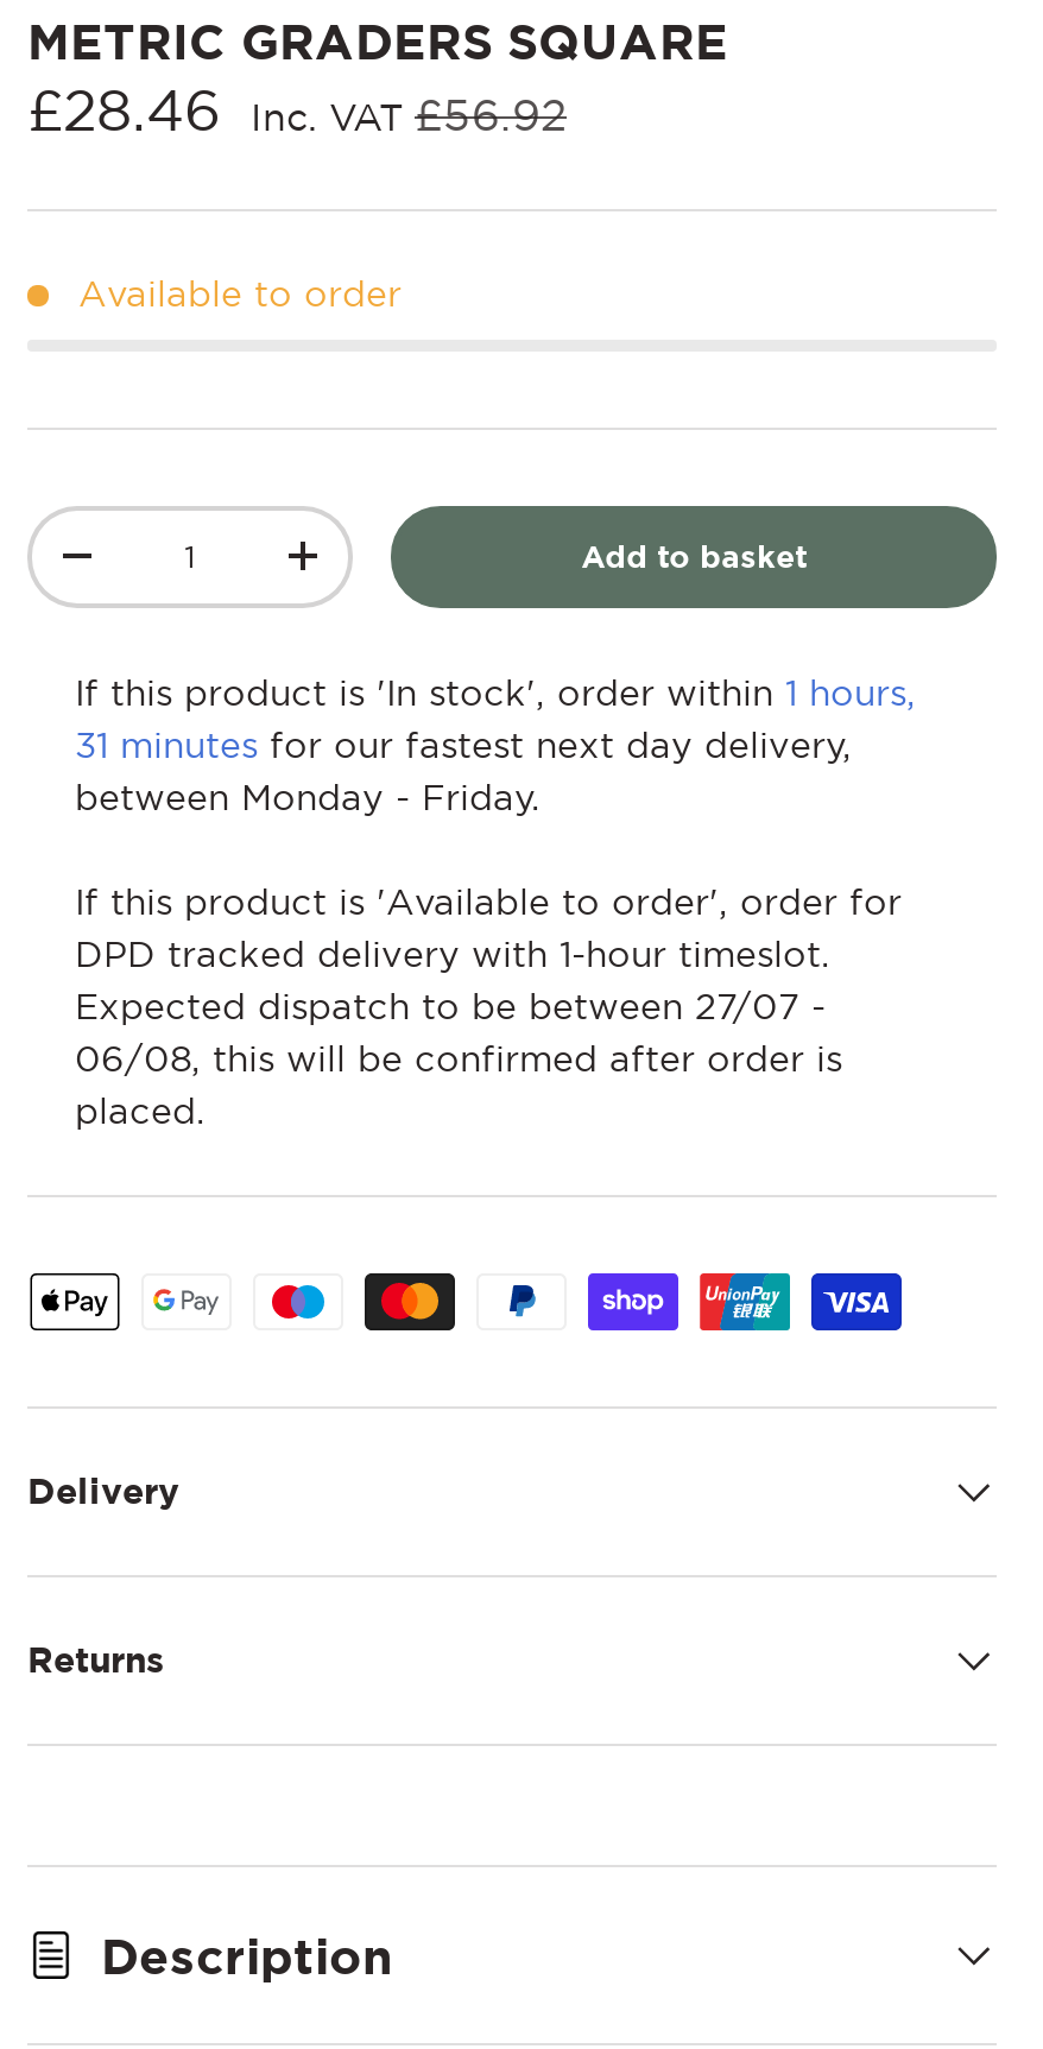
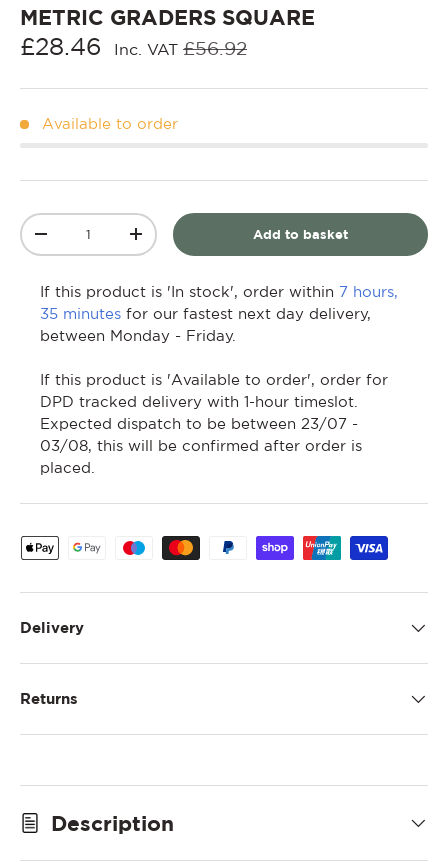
- If this product is 'In stock', order within 1 hours,
+ If this product is 'In stock', order within 7 hours,

- 31 minutes for our fastest next day delivery,
+ 35 minutes for our fastest next day delivery,

- Expected dispatch to be between 27/07 -
+ Expected dispatch to be between 23/07 -

- 06/08, this will be confirmed after order is
+ 03/08, this will be confirmed after order is
